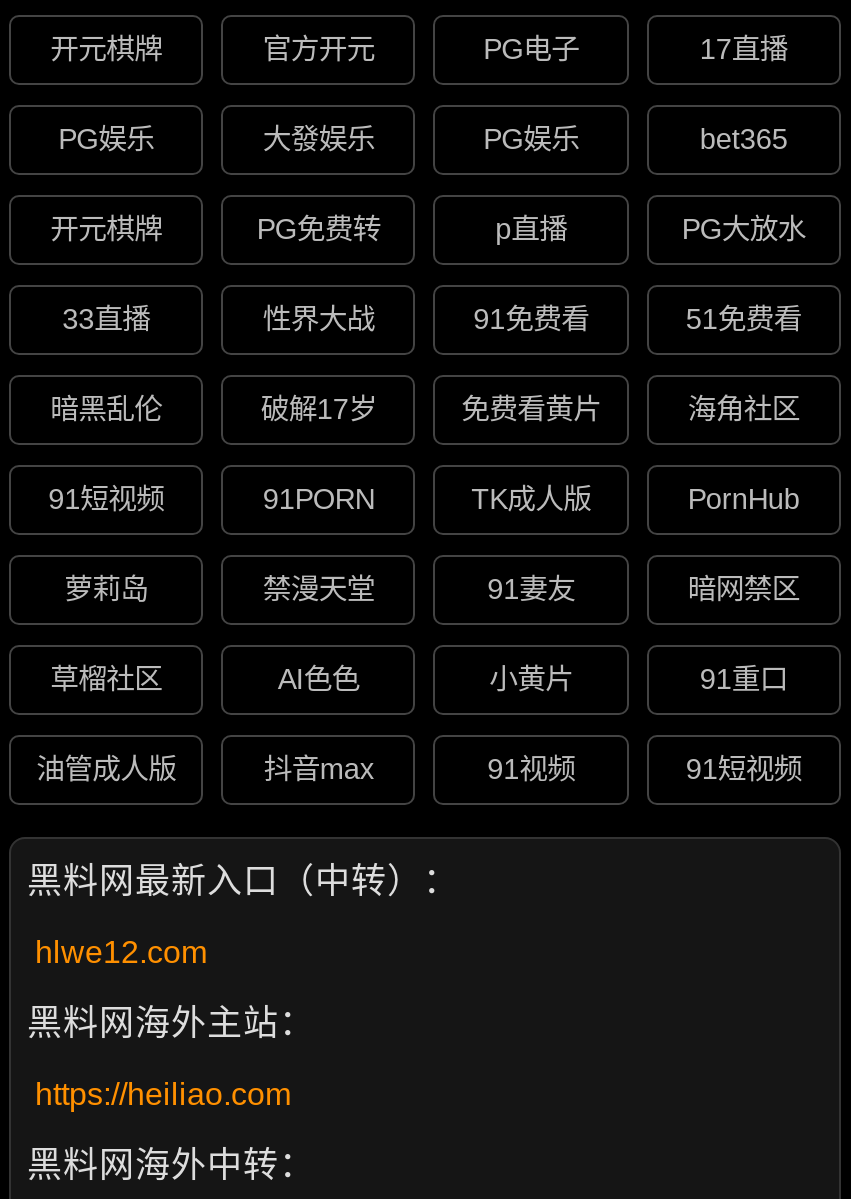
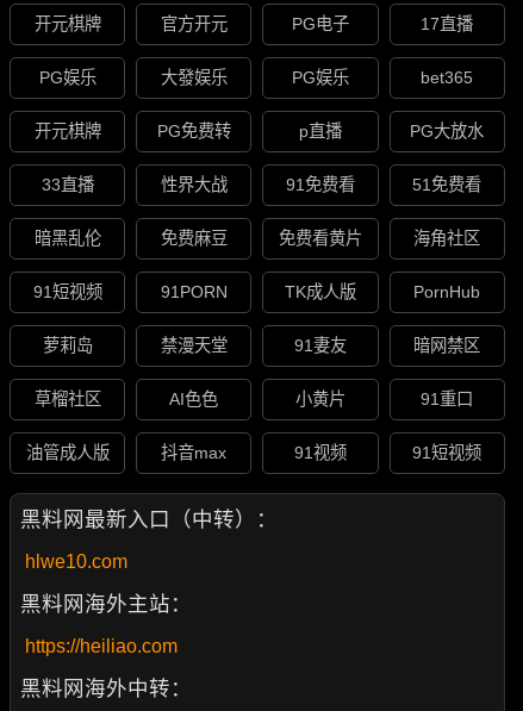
- 破解17岁
+ 免费麻豆

- hlwe12.com
+ hlwe10.com
